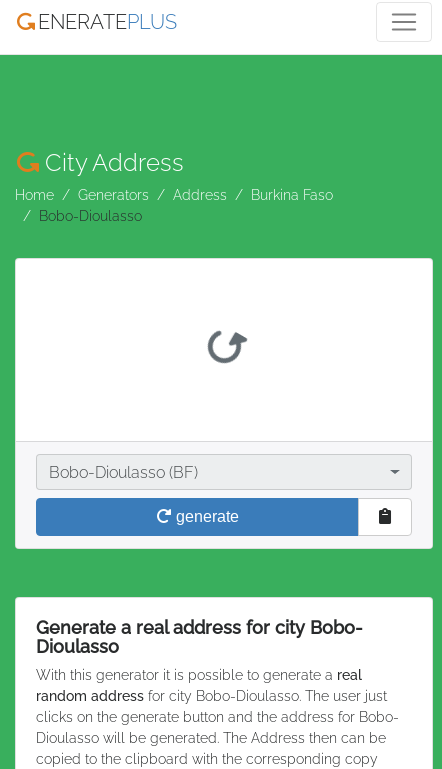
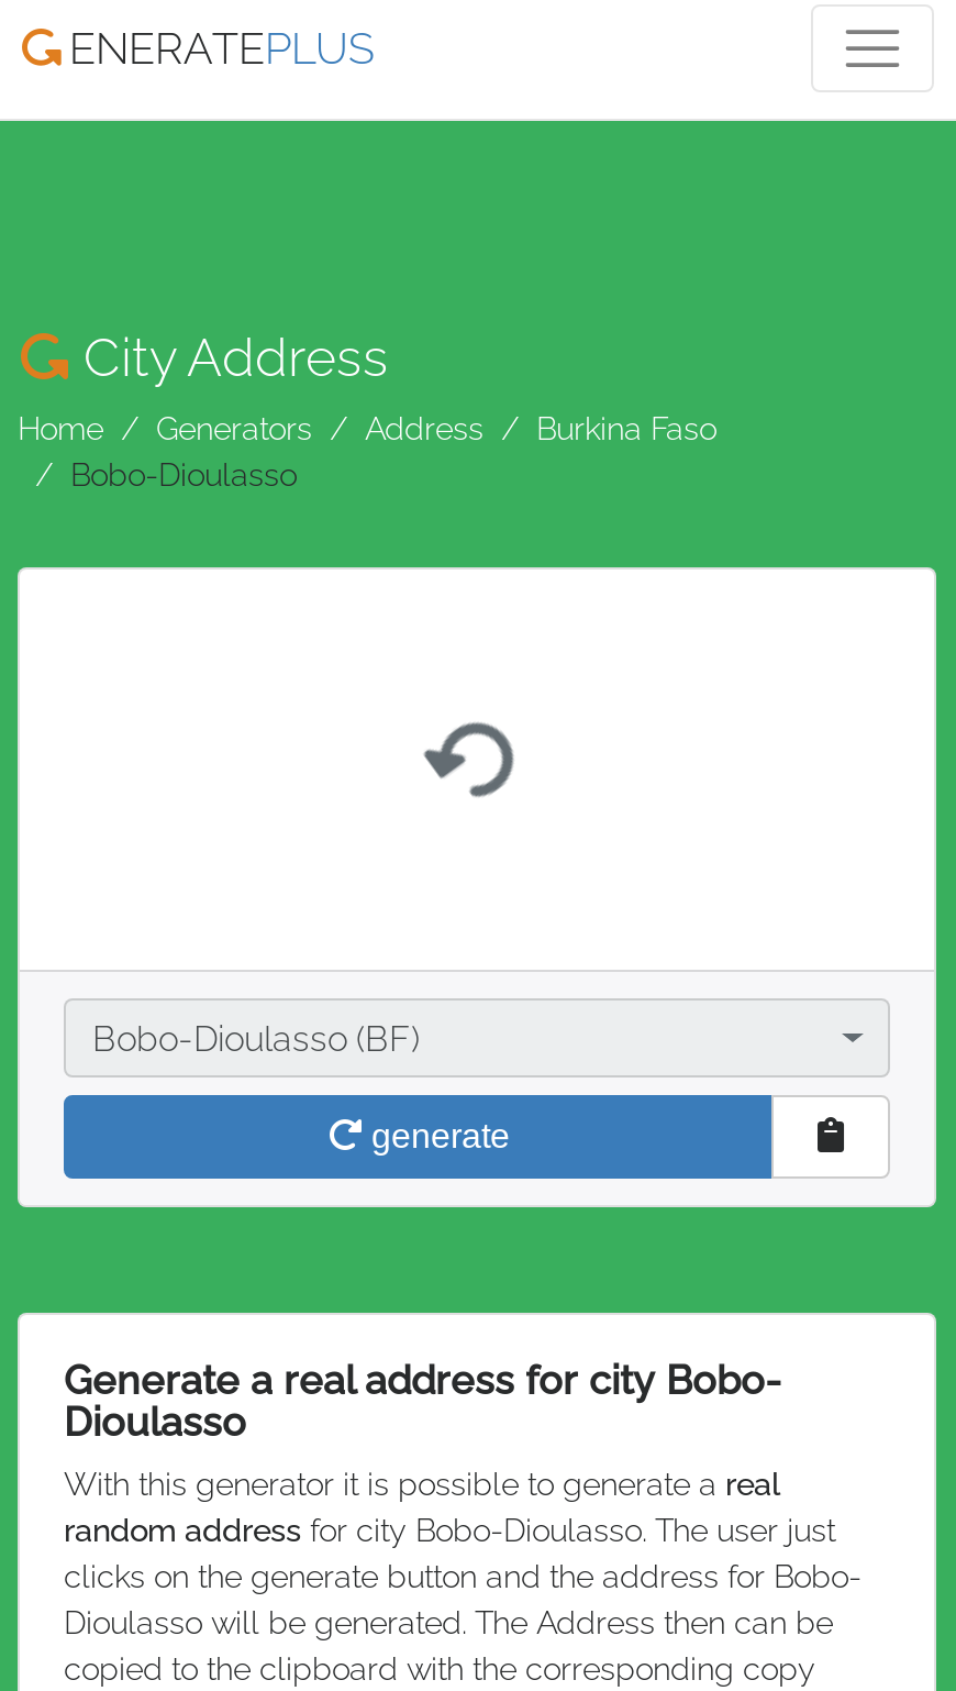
- [image]
+ [image]
